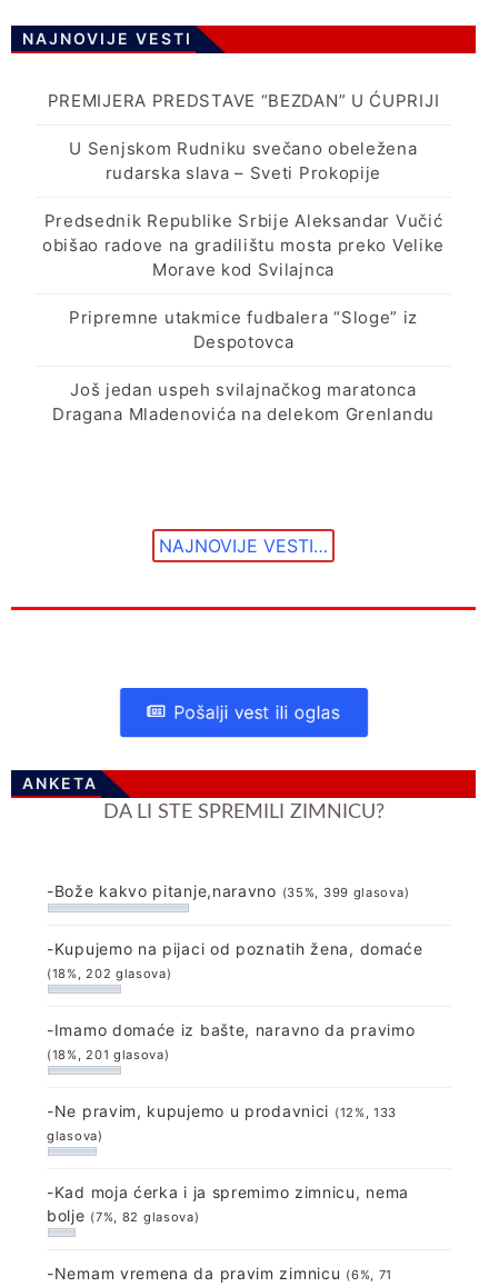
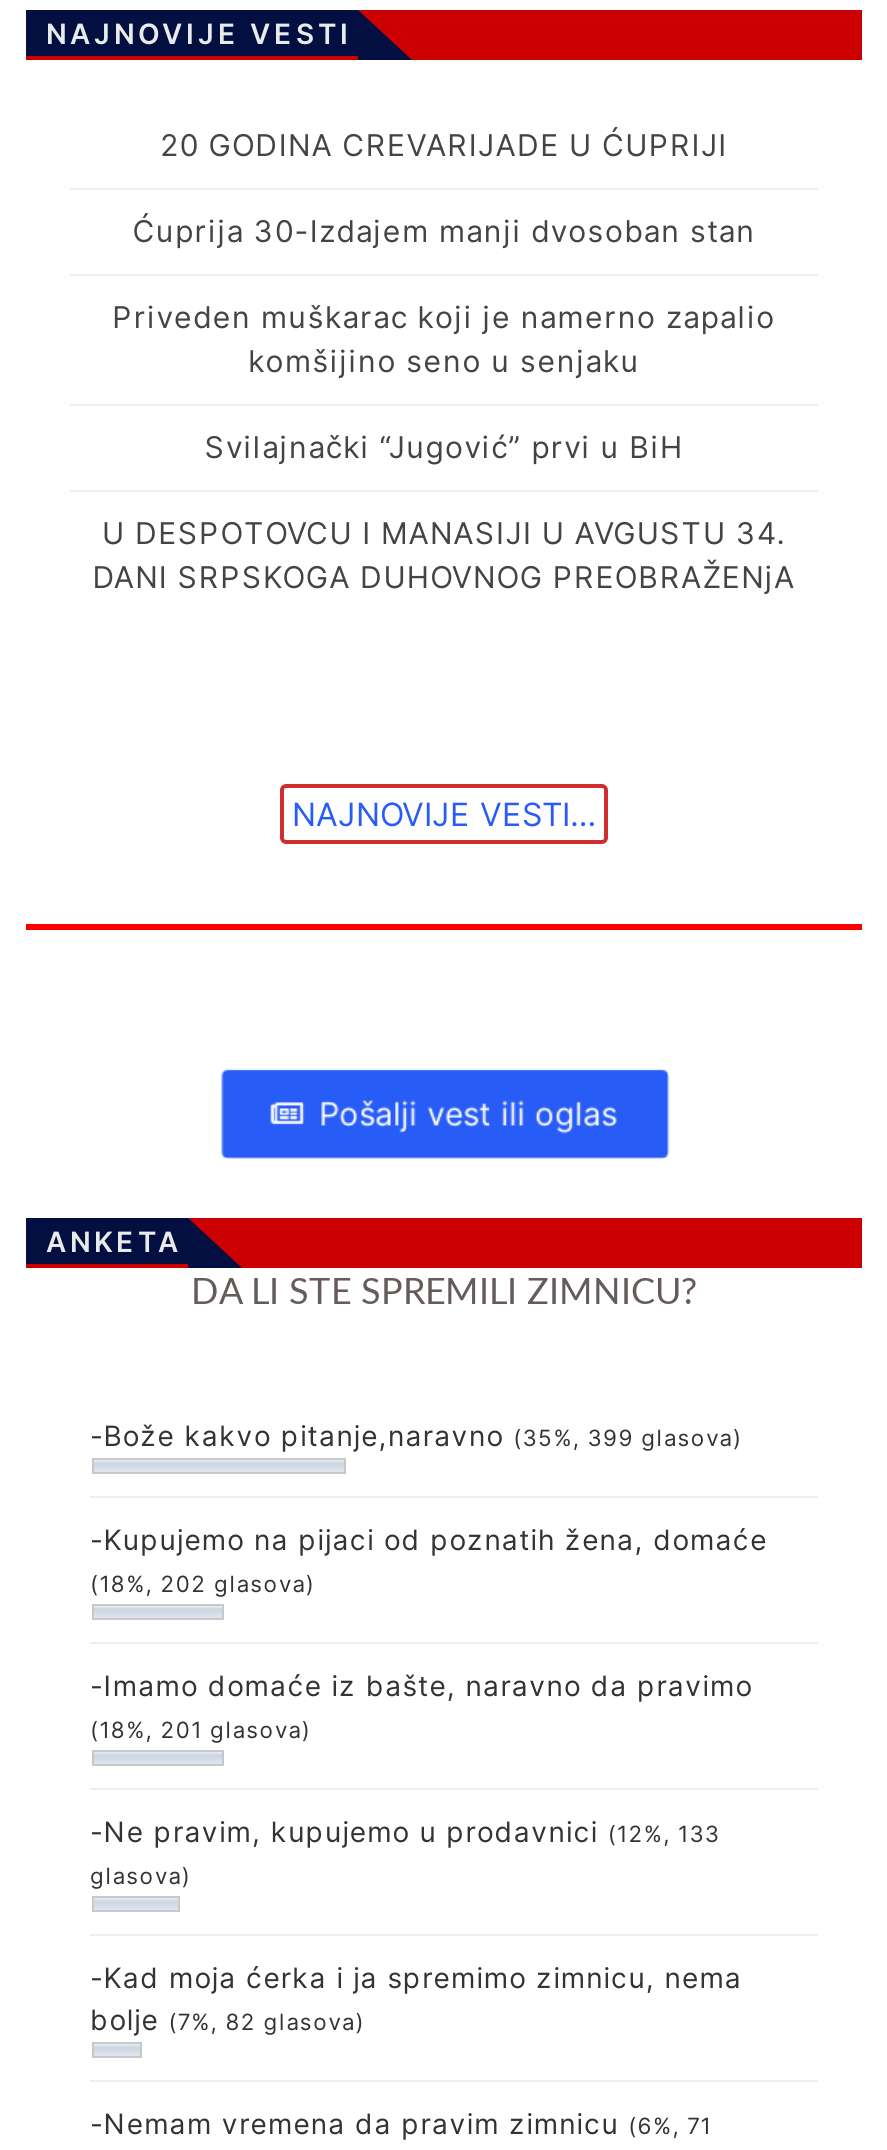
- PREMIJERA PREDSTAVE “BEZDAN” U ĆUPRIJI
+ 20 GODINA CREVARIJADE U ĆUPRIJI

- U Senjskom Rudniku svečano obeležena
- rudarska slava – Sveti Prokopije
+ Ćuprija 30-Izdajem manji dvosoban stan

- Predsednik Republike Srbije Aleksandar Vučić
- obišao radove na gradilištu mosta preko Velike
- Morave kod Svilajnca
+ Priveden muškarac koji je namerno zapalio
+ komšijino seno u senjaku

- Pripremne utakmice fudbalera “Sloge” iz
- Despotovca
+ Svilajnački “Jugović” prvi u BiH

- Još jedan uspeh svilajnačkog maratonca
- Dragana Mladenovića na delekom Grenlandu
+ U DESPOTOVCU I MANASIJI U AVGUSTU 34.
+ DANI SRPSKOGA DUHOVNOG PREOBRAŽENjA
